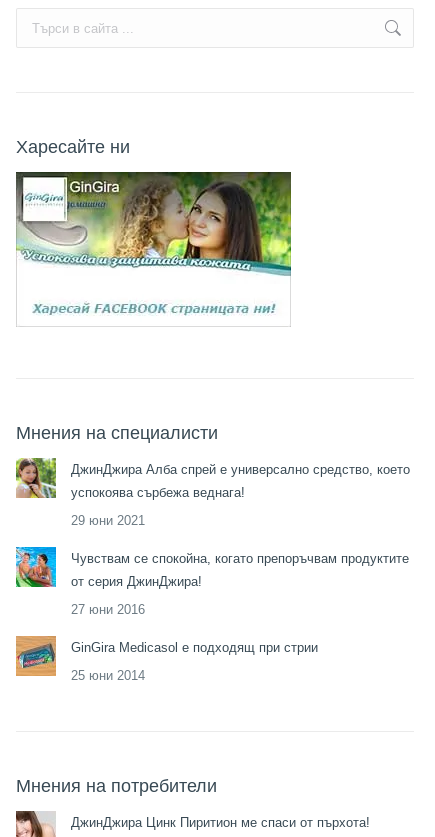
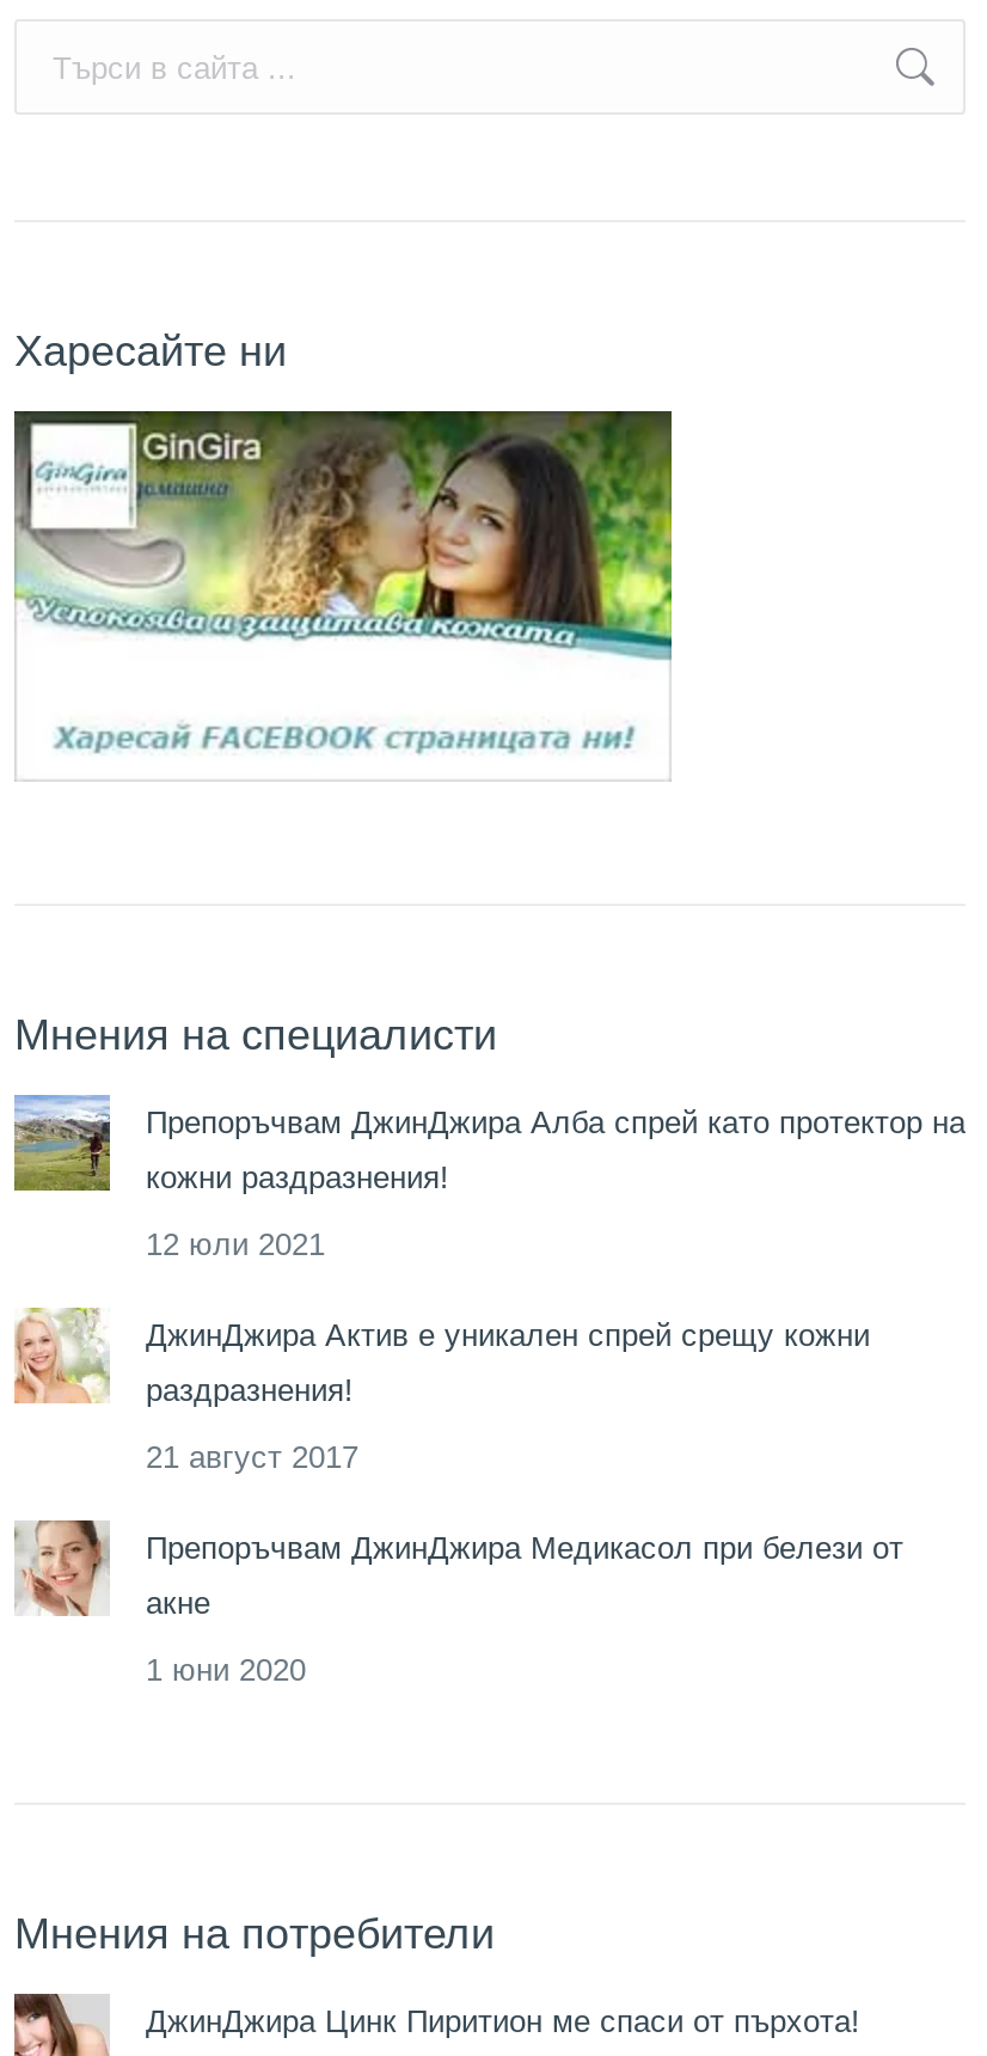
- [image]
- ДжинДжира Алба спрей е универсално средство, което
- успокоява сърбежа веднага!
- 29 юни 2021
- Чувствам се спокойна, когато препоръчвам продуктите
- от серия ДжинДжира!
- 27 юни 2016
- GinGira Medicasol е подходящ при стрии
- 25 юни 2014
+ [image]
+ Препоръчвам ДжинДжира Алба спрей като протектор на
+ кожни раздразнения!
+ 12 юли 2021
+ ДжинДжира Актив е уникален спрей срещу кожни
+ раздразнения!
+ 21 август 2017
+ Препоръчвам ДжинДжира Медикасол при белези от
+ акне
+ 1 юни 2020

- [image]
+ [image]

- [image]
+ [image]
